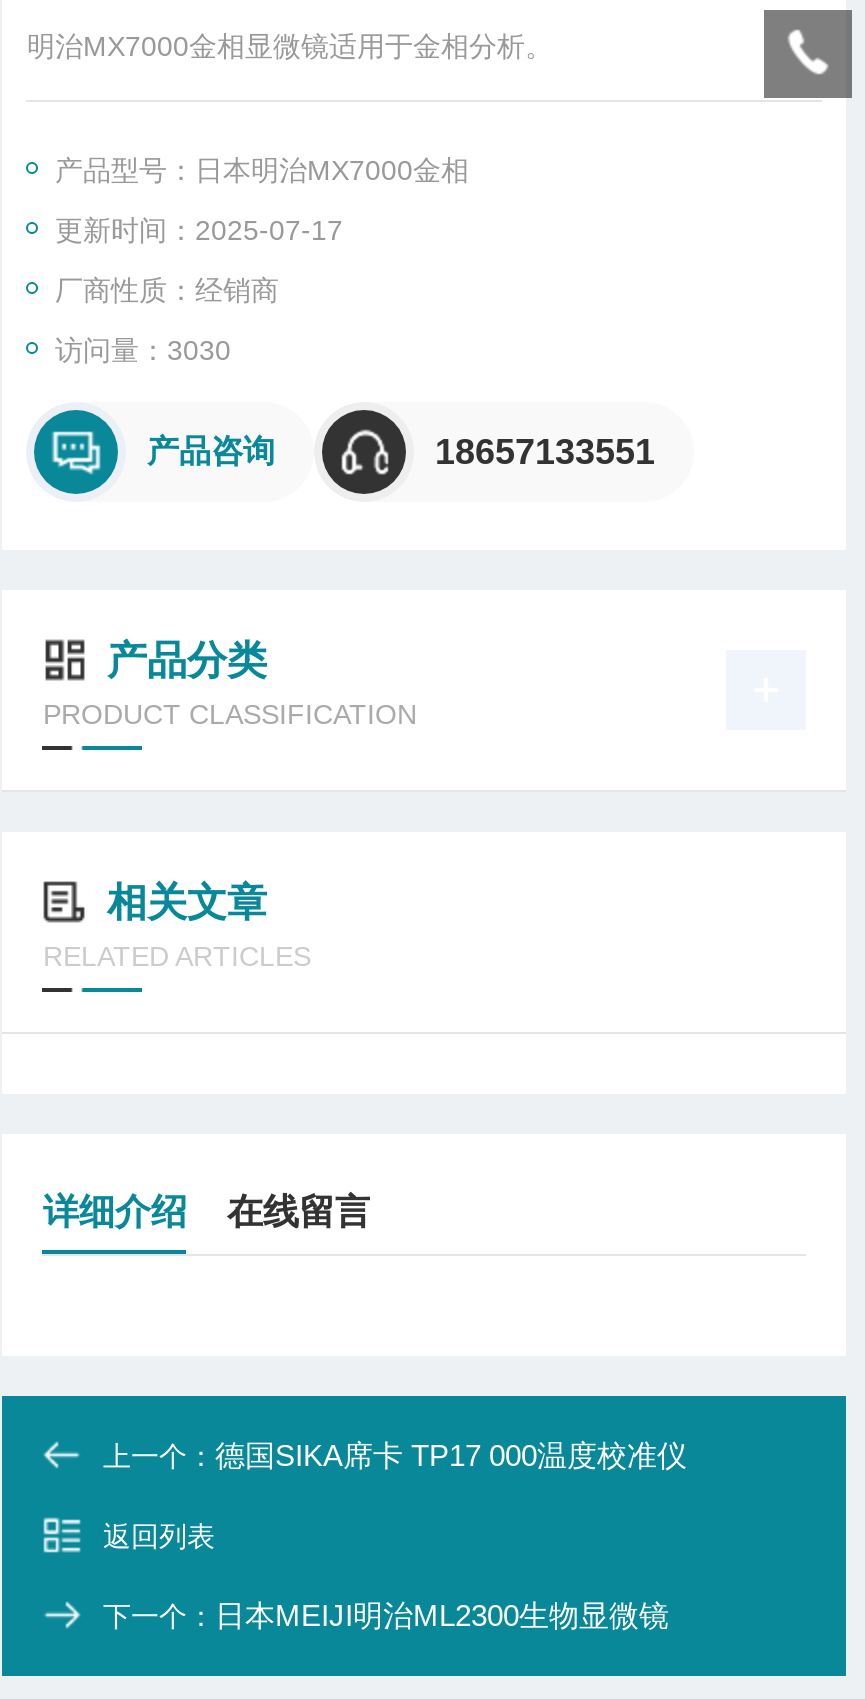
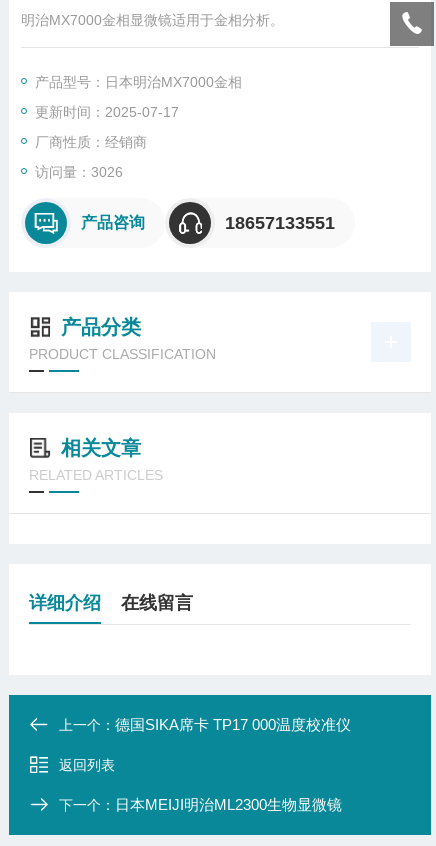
- 访问量：3030
+ 访问量：3026
